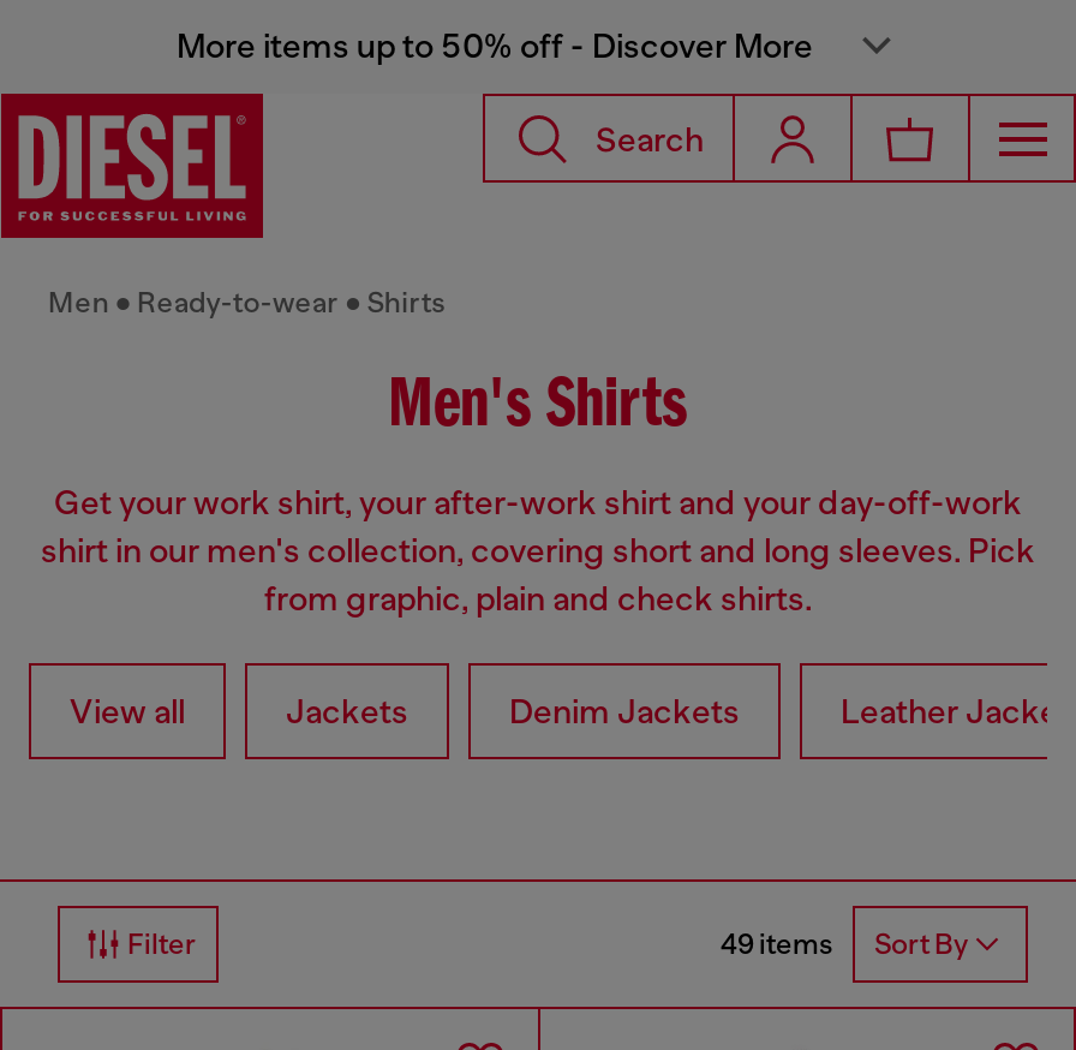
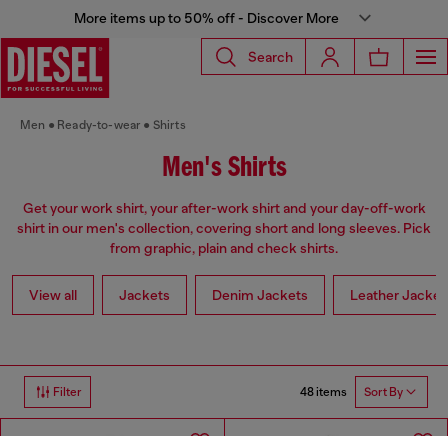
- 49 items Sort By
+ 48 items Sort By
